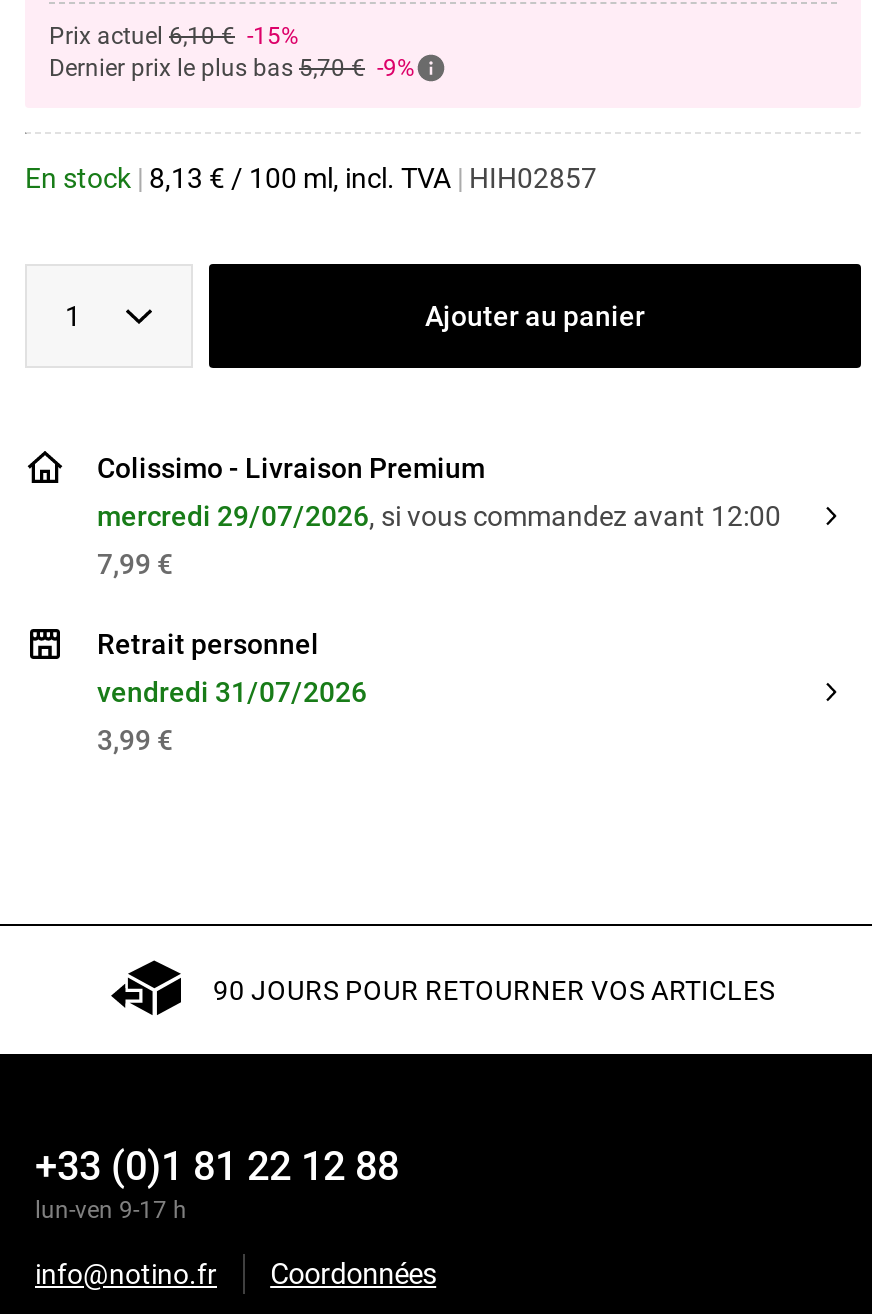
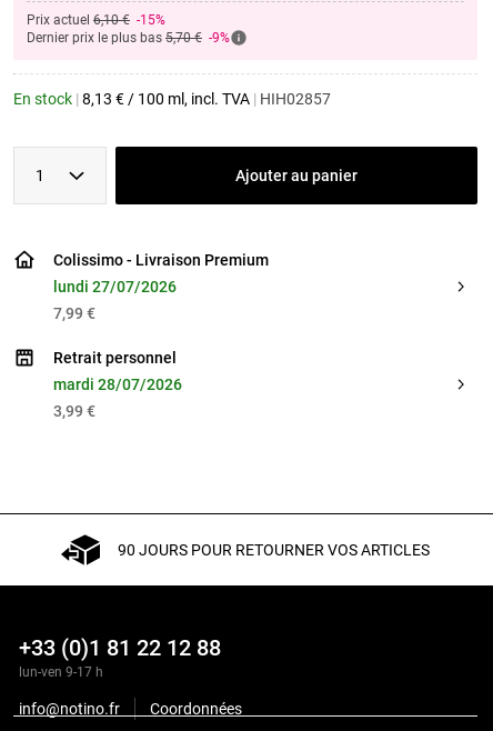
- mercredi 29/07/2026, si vous commandez avant 12:00
+ lundi 27/07/2026

- vendredi 31/07/2026
+ mardi 28/07/2026
